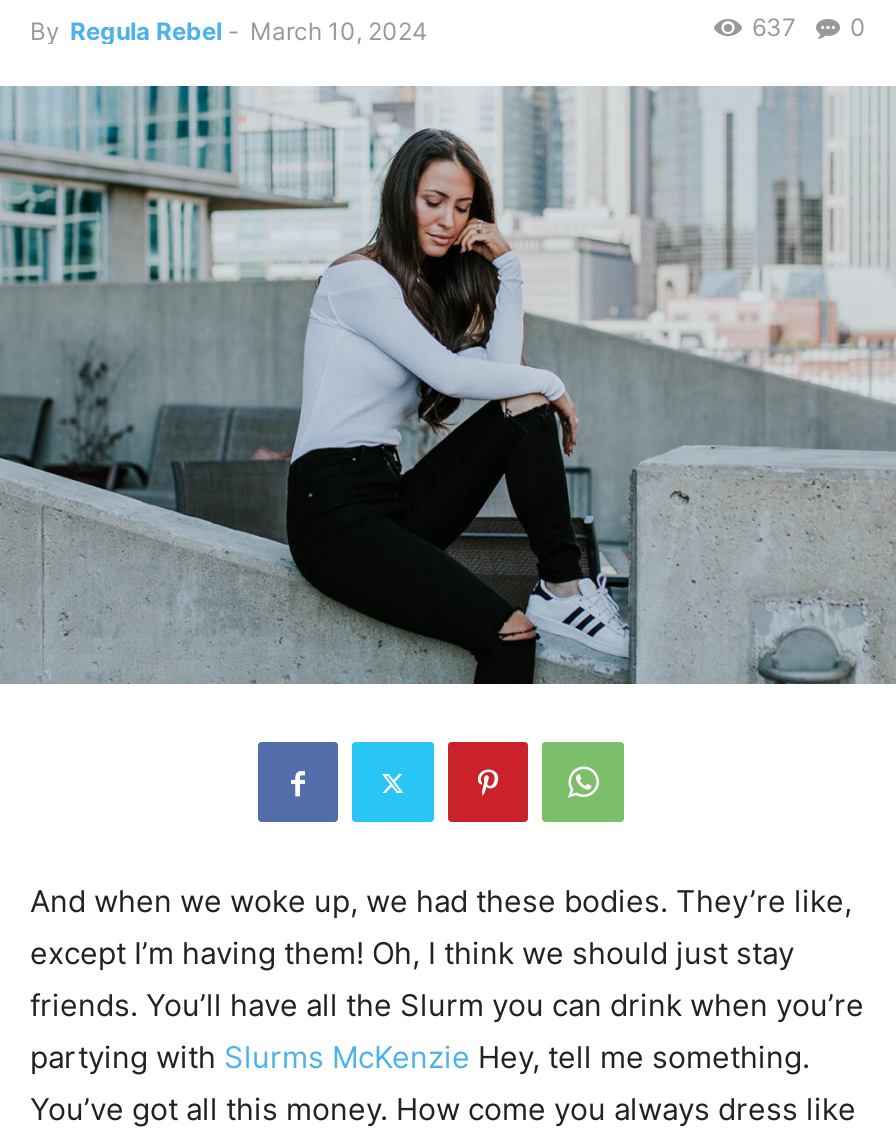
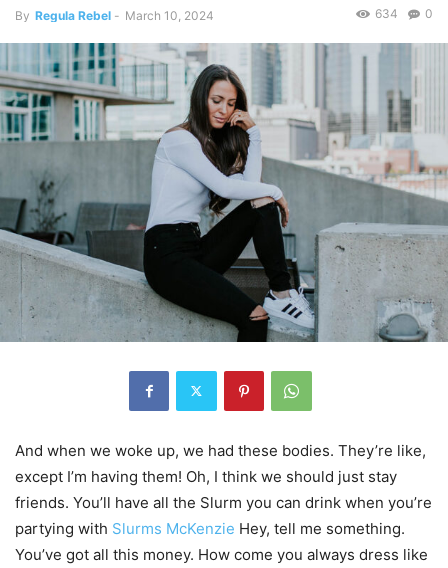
- 637 0
+ 634 0
